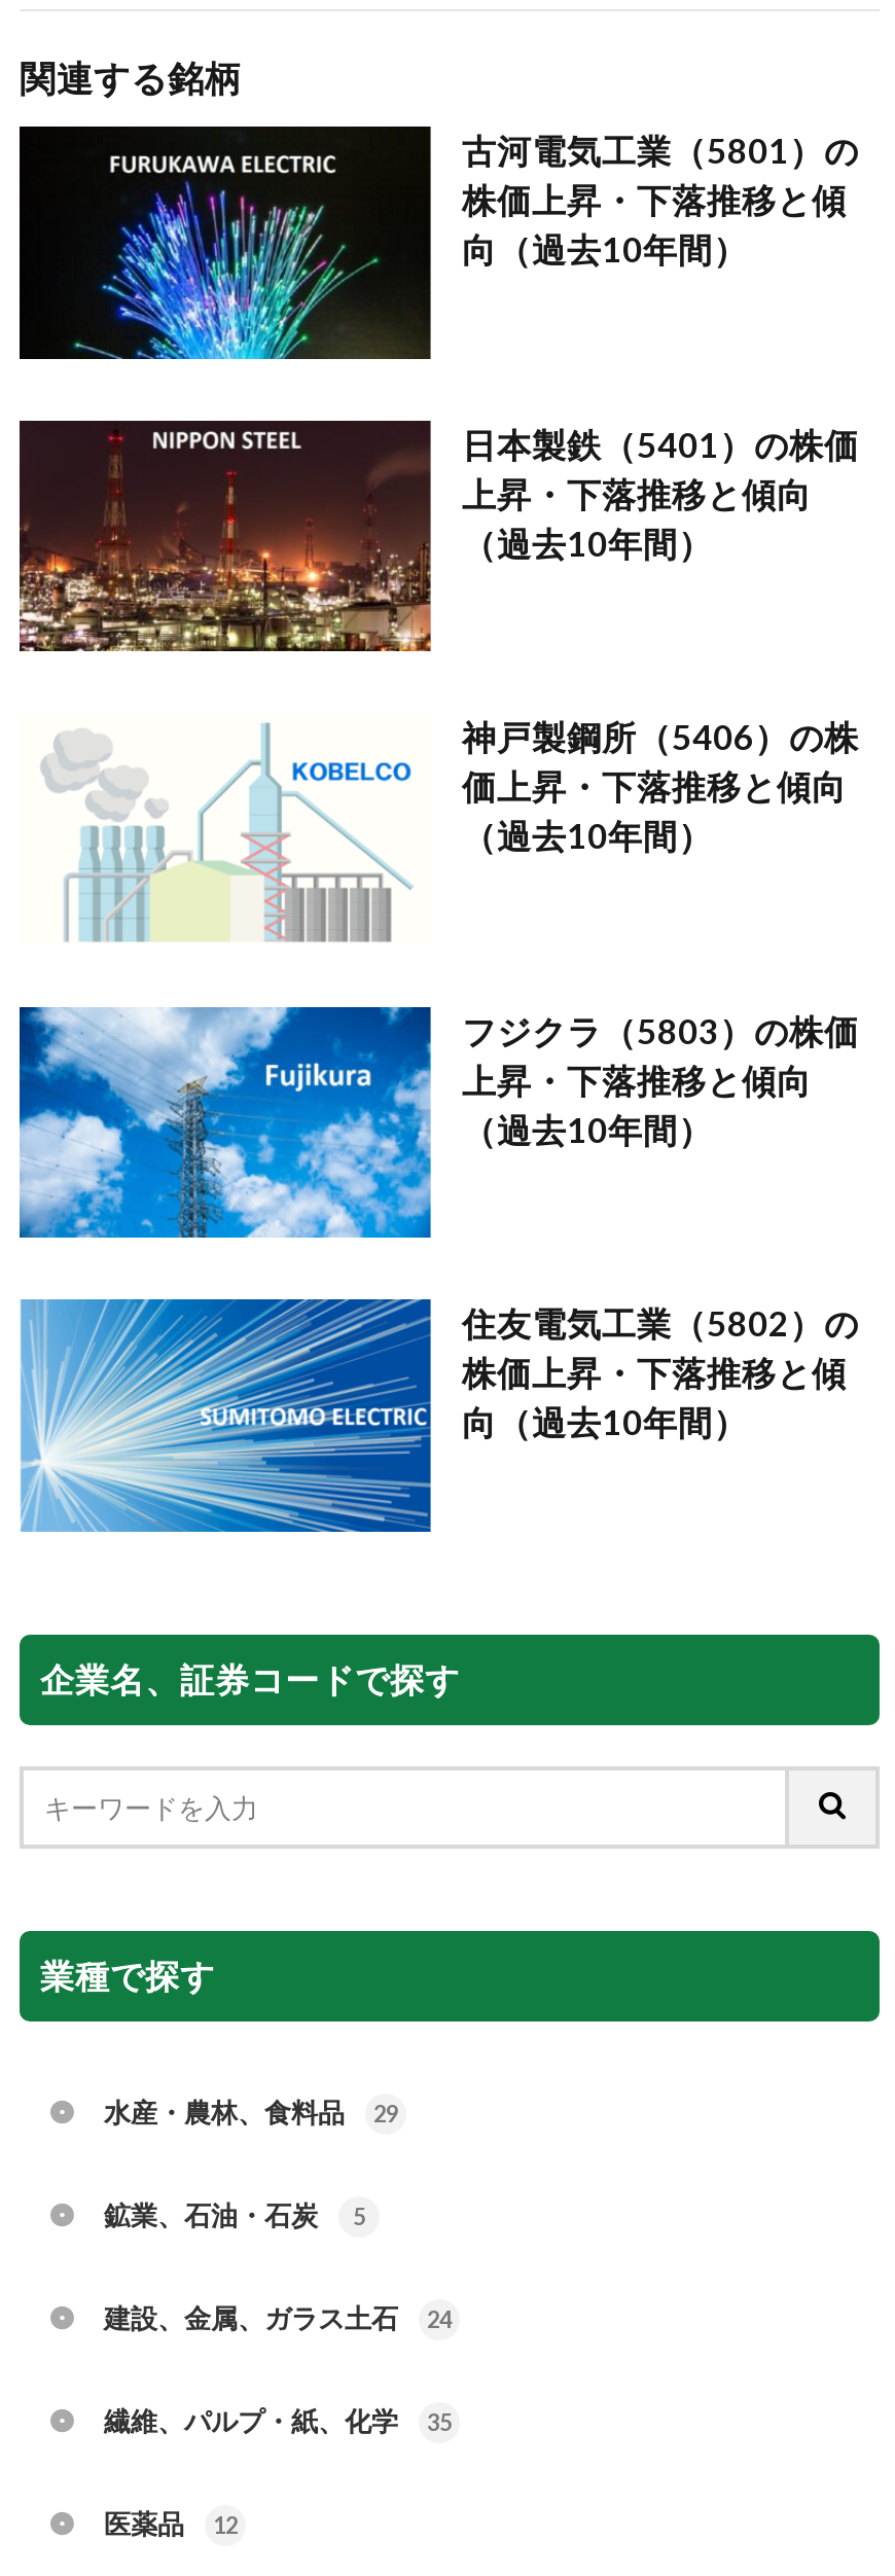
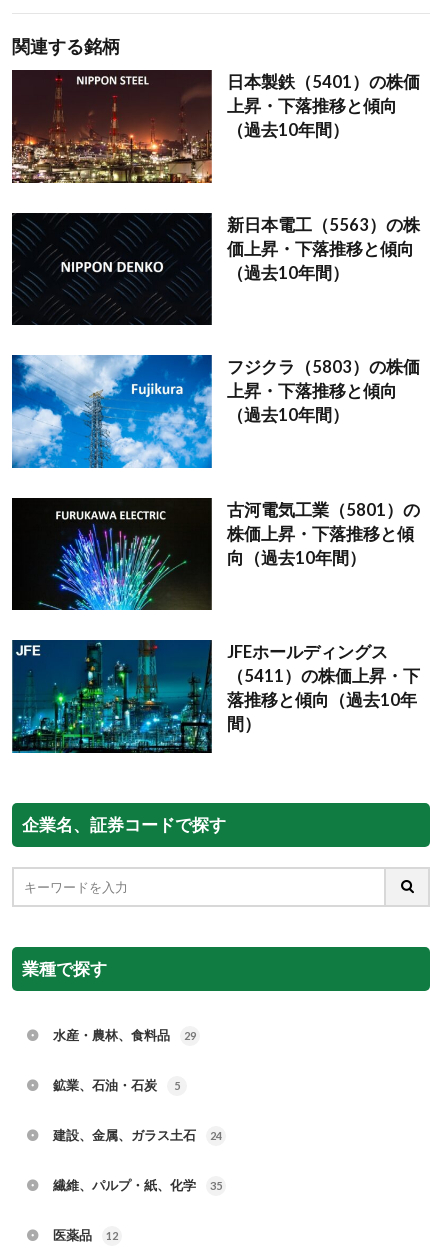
moved down: [image] | 古河電気工業（5801）の

- 株価上昇・下落推移と傾
- 向（過去10年間）

moved up: [image] | 日本製鉄（5401）の株価 | 上昇・下落推移と傾向 | （過去10年間）

- [image]
- 神戸製鋼所（5406）の株
+ [image]
+ 新日本電工（5563）の株

moved up: [image] | 価上昇・下落推移と傾向 | （過去10年間） | フジクラ（5803）の株価 | 上昇・下落推移と傾向 | （過去10年間）

- [image]
+ [image]

- 住友電気工業（5802）の

moved up: 株価上昇・下落推移と傾 | 向（過去10年間）

+ JFEホールディングス
+ （5411）の株価上昇・下
+ 落推移と傾向（過去10年
+ 間）
